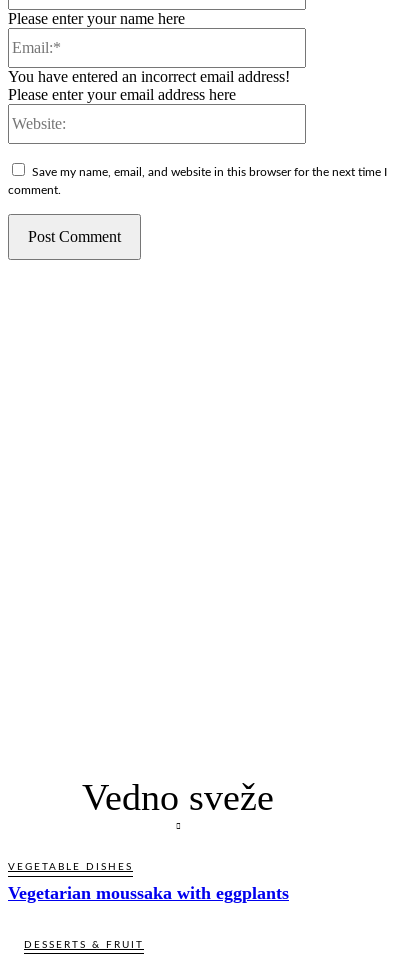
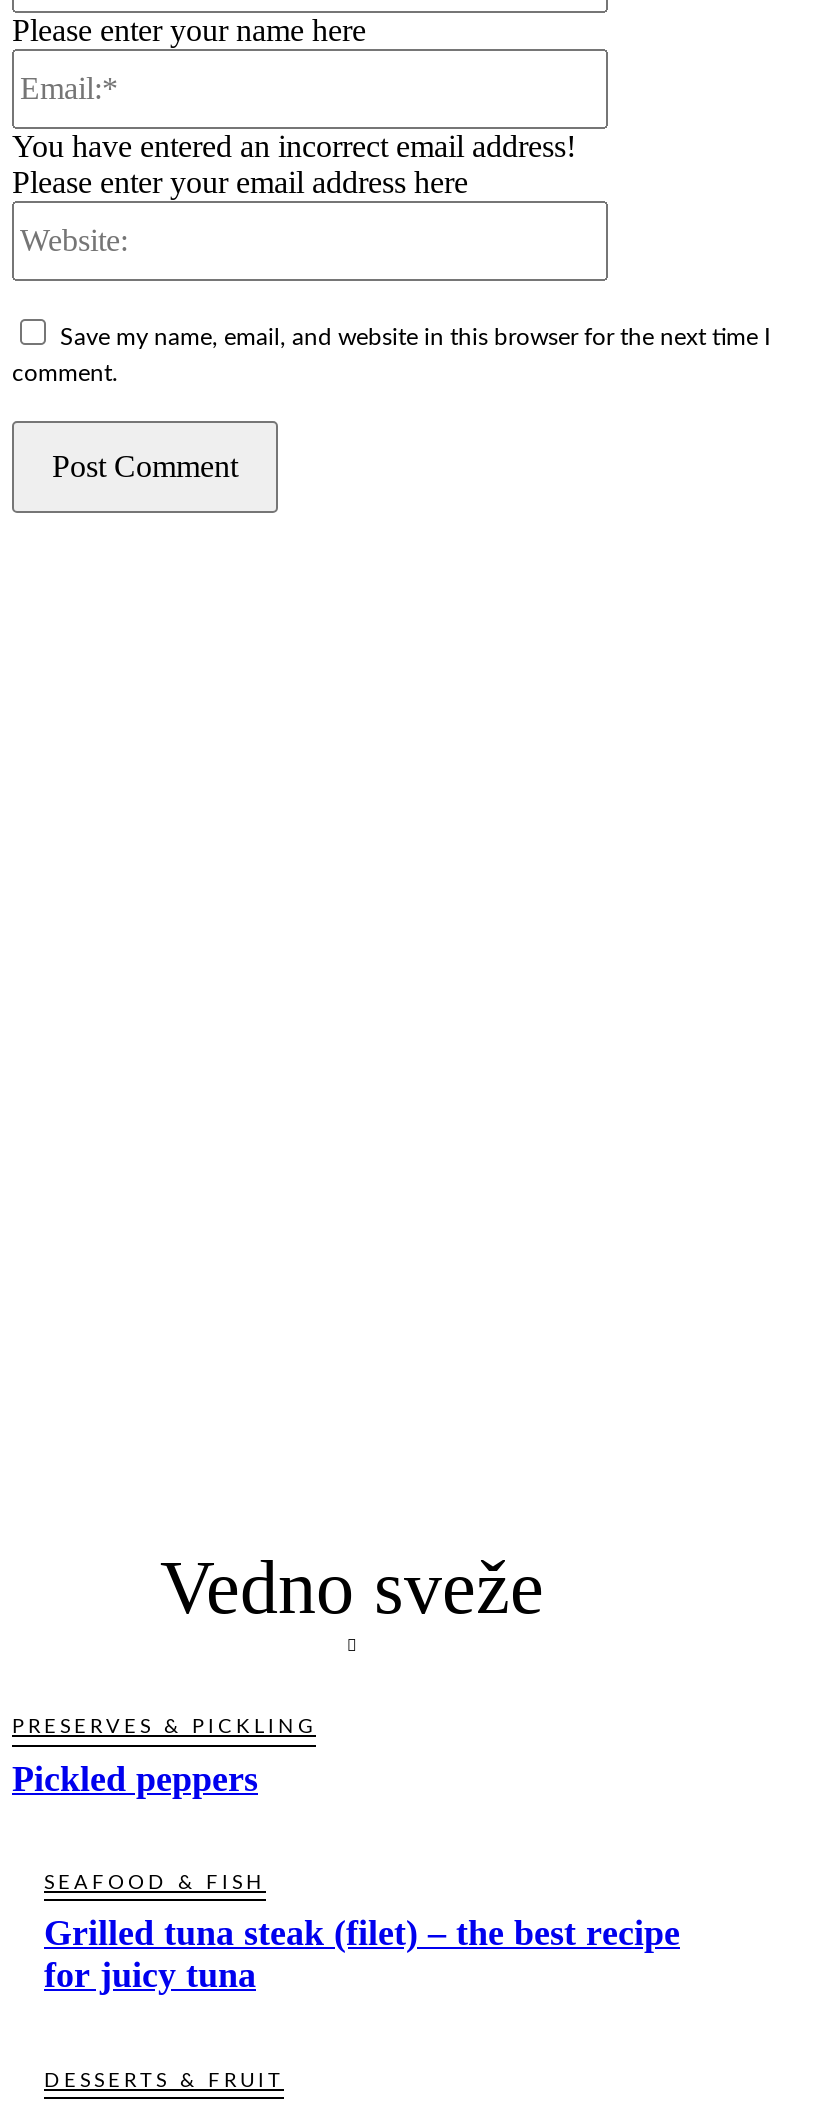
- VEGETABLE DISHES
- Vegetarian moussaka with eggplants
+ PRESERVES & PICKLING
+ Pickled peppers
+ SEAFOOD & FISH
+ Grilled tuna steak (filet) – the best recipe
+ for juicy tuna
